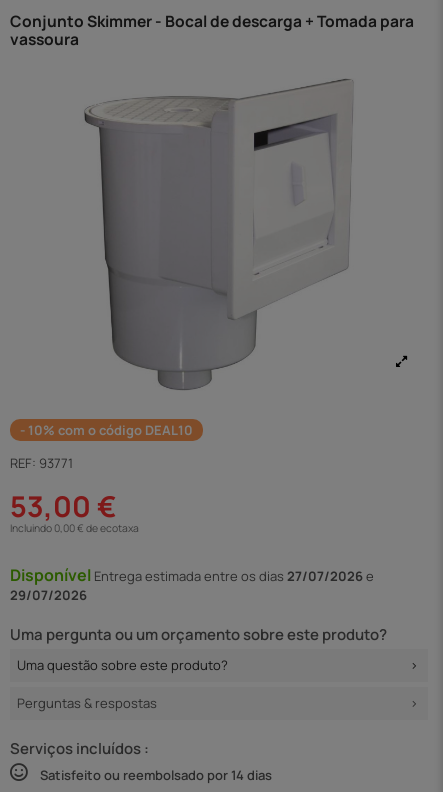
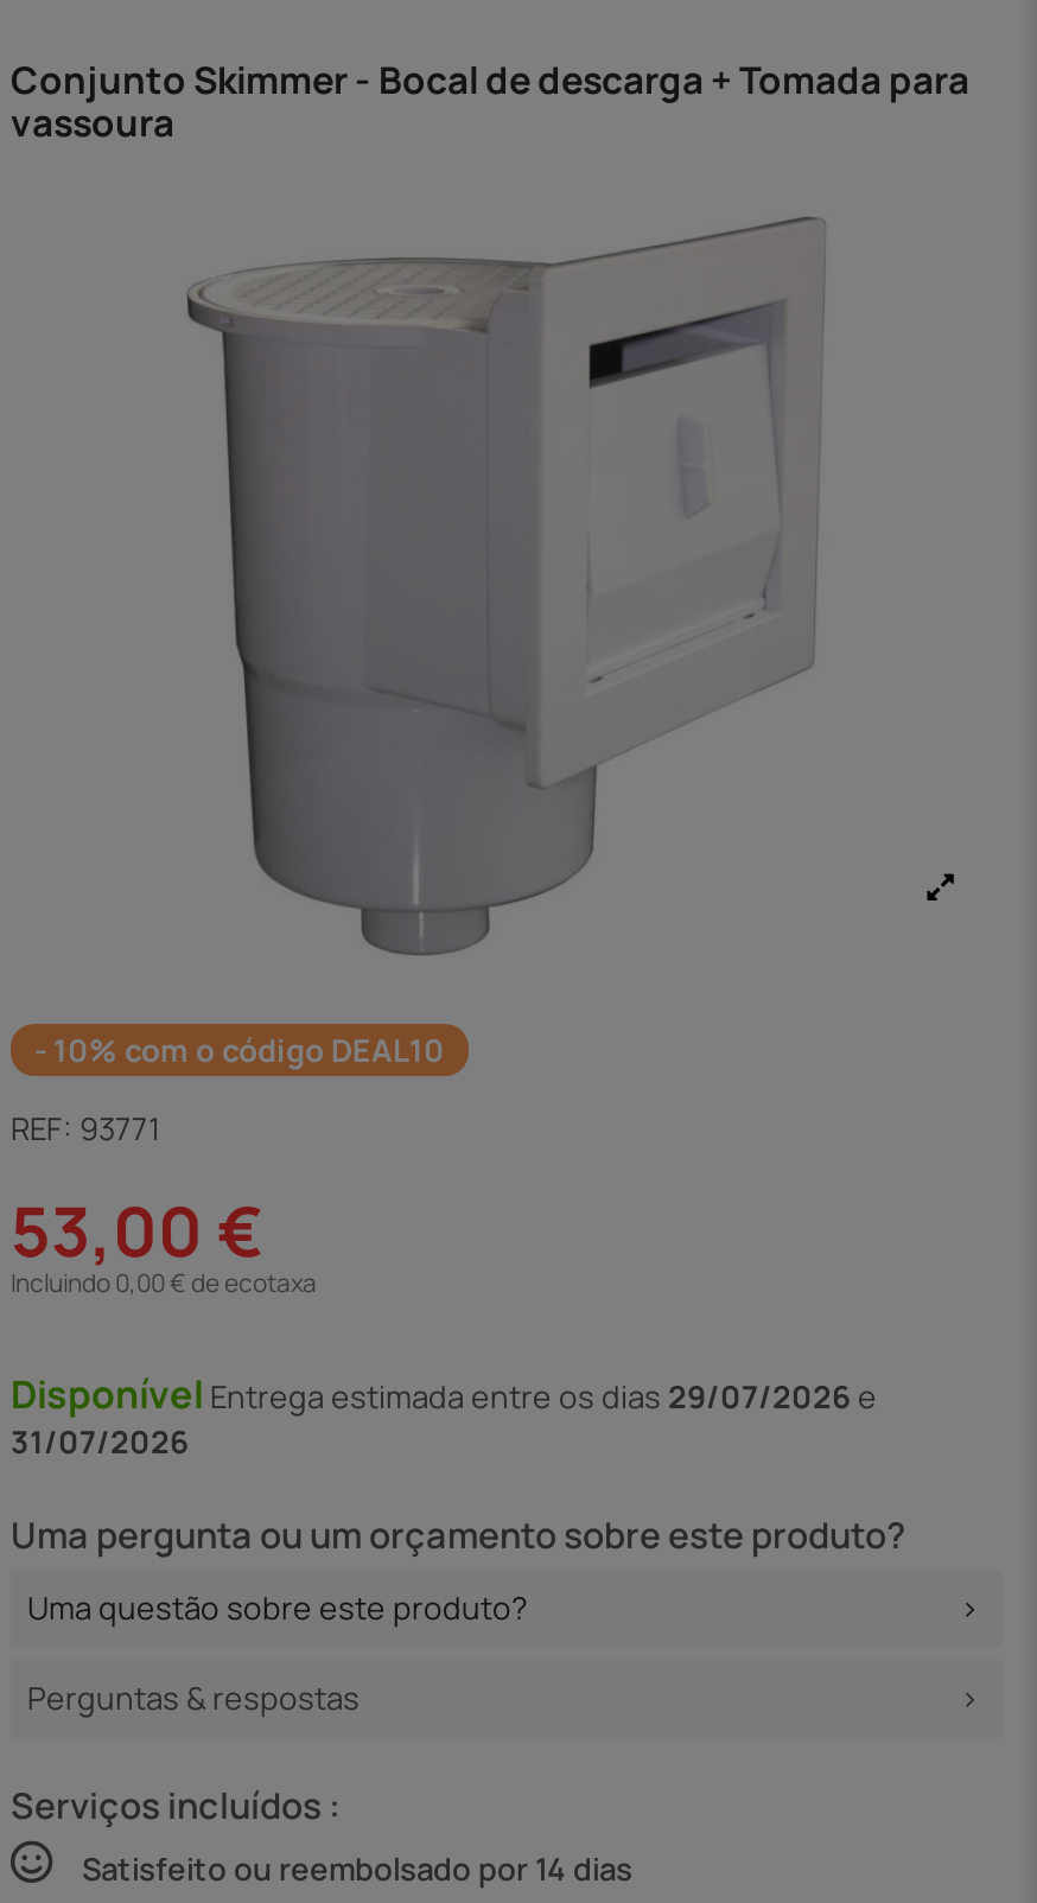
- Disponível Entrega estimada entre os dias 27/07/2026 e
+ Disponível Entrega estimada entre os dias 29/07/2026 e

- 29/07/2026
+ 31/07/2026
